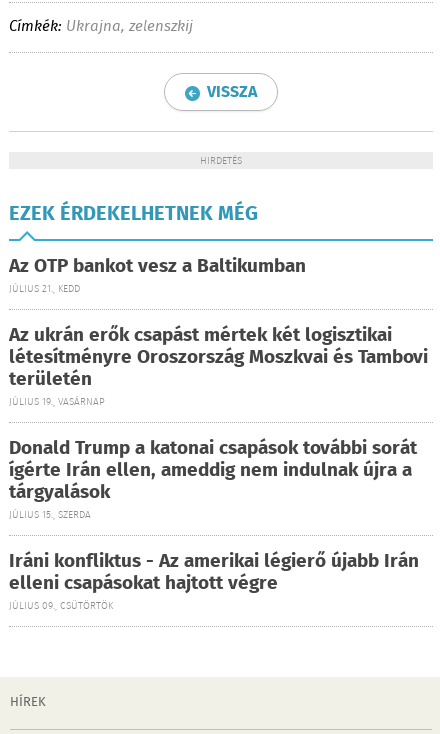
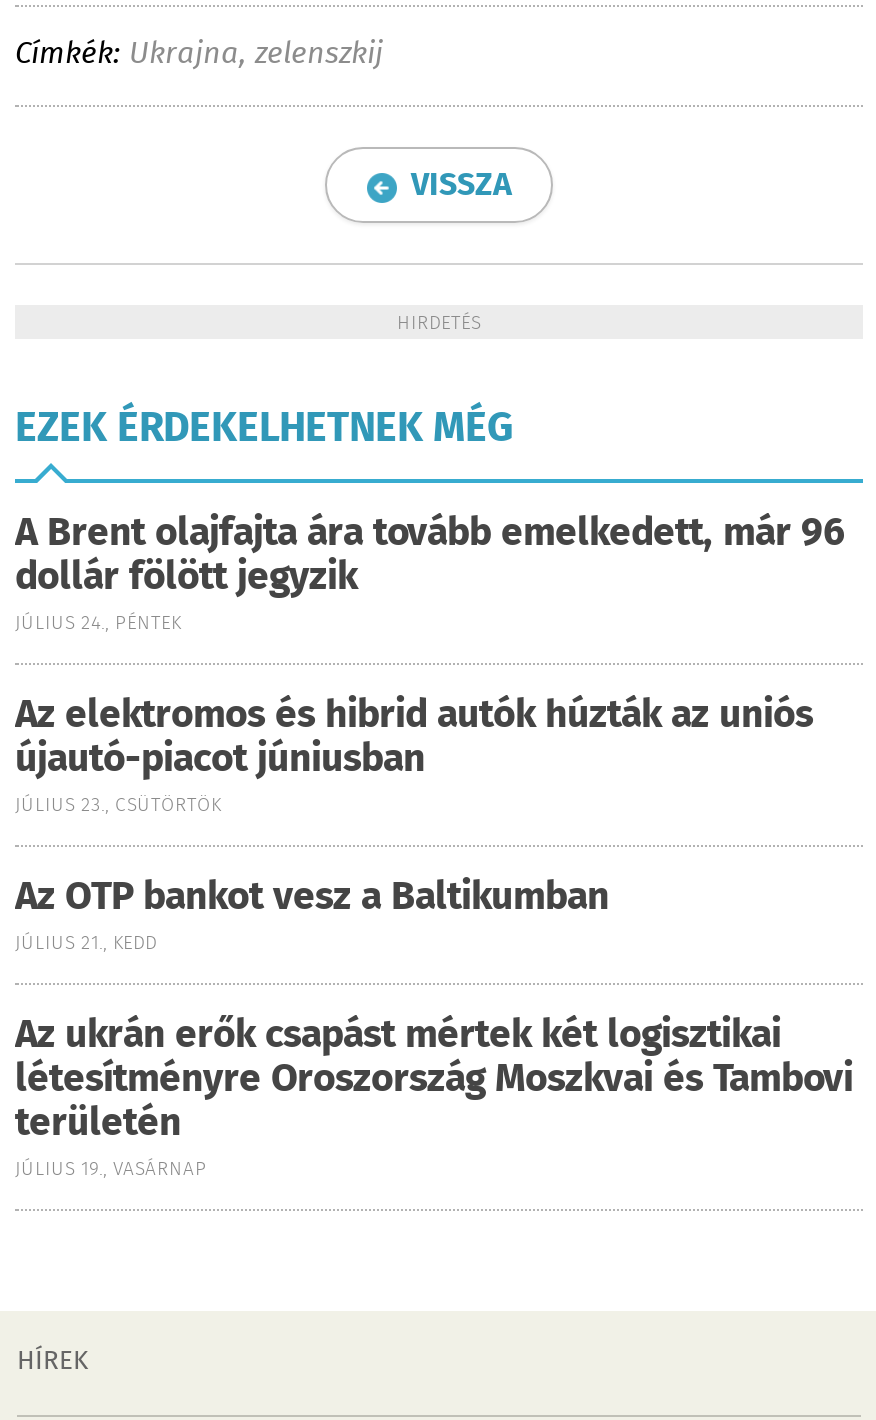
+ A Brent olajfajta ára tovább emelkedett, már 96
+ dollár fölött jegyzik
+ JÚLIUS 24., PÉNTEK
+ Az elektromos és hibrid autók húzták az uniós
+ újautó-piacot júniusban
+ JÚLIUS 23., CSÜTÖRTÖK

moved down: Az OTP bankot vesz a Baltikumban | JÚLIUS 21., KEDD | Az ukrán erők csapást mértek két logisztikai | létesítményre Oroszország Moszkvai és Tambovi | területén | JÚLIUS 19., VASÁRNAP

- Donald Trump a katonai csapások további sorát
- ígérte Irán ellen, ameddig nem indulnak újra a
- tárgyalások
- JÚLIUS 15., SZERDA
- Iráni konfliktus - Az amerikai légierő újabb Irán
- elleni csapásokat hajtott végre
- JÚLIUS 09., CSÜTÖRTÖK
